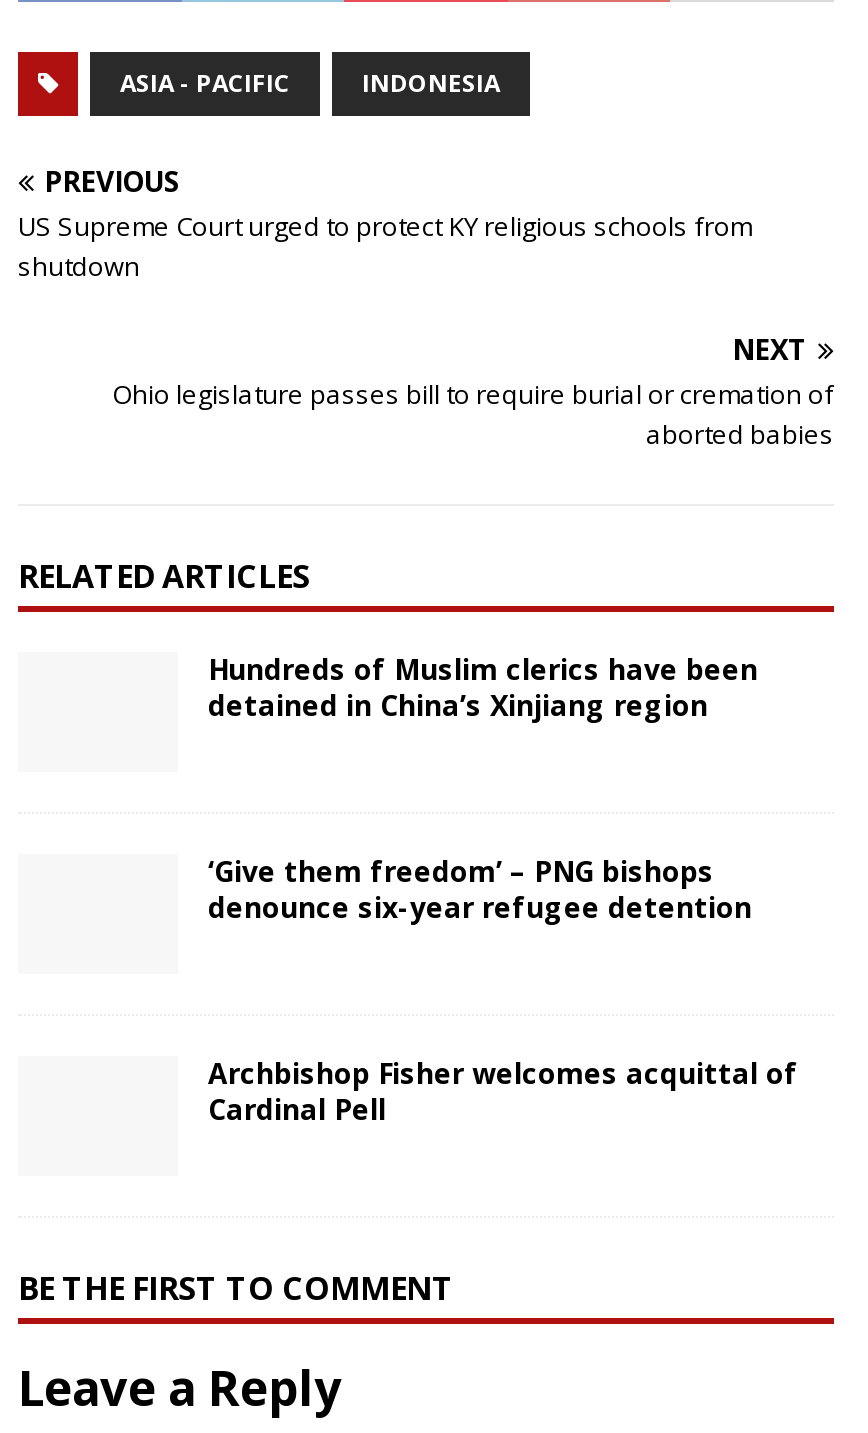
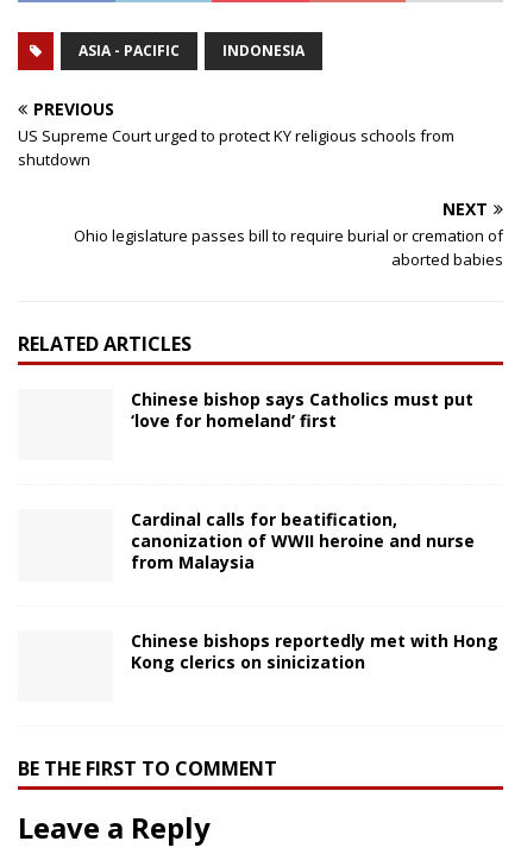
- Hundreds of Muslim clerics have been
- detained in China’s Xinjiang region
+ Chinese bishop says Catholics must put
+ ‘love for homeland’ first

- ‘Give them freedom’ – PNG bishops
- denounce six-year refugee detention
+ Cardinal calls for beatification,
+ canonization of WWII heroine and nurse
+ from Malaysia

- Archbishop Fisher welcomes acquittal of
- Cardinal Pell
+ Chinese bishops reportedly met with Hong
+ Kong clerics on sinicization
